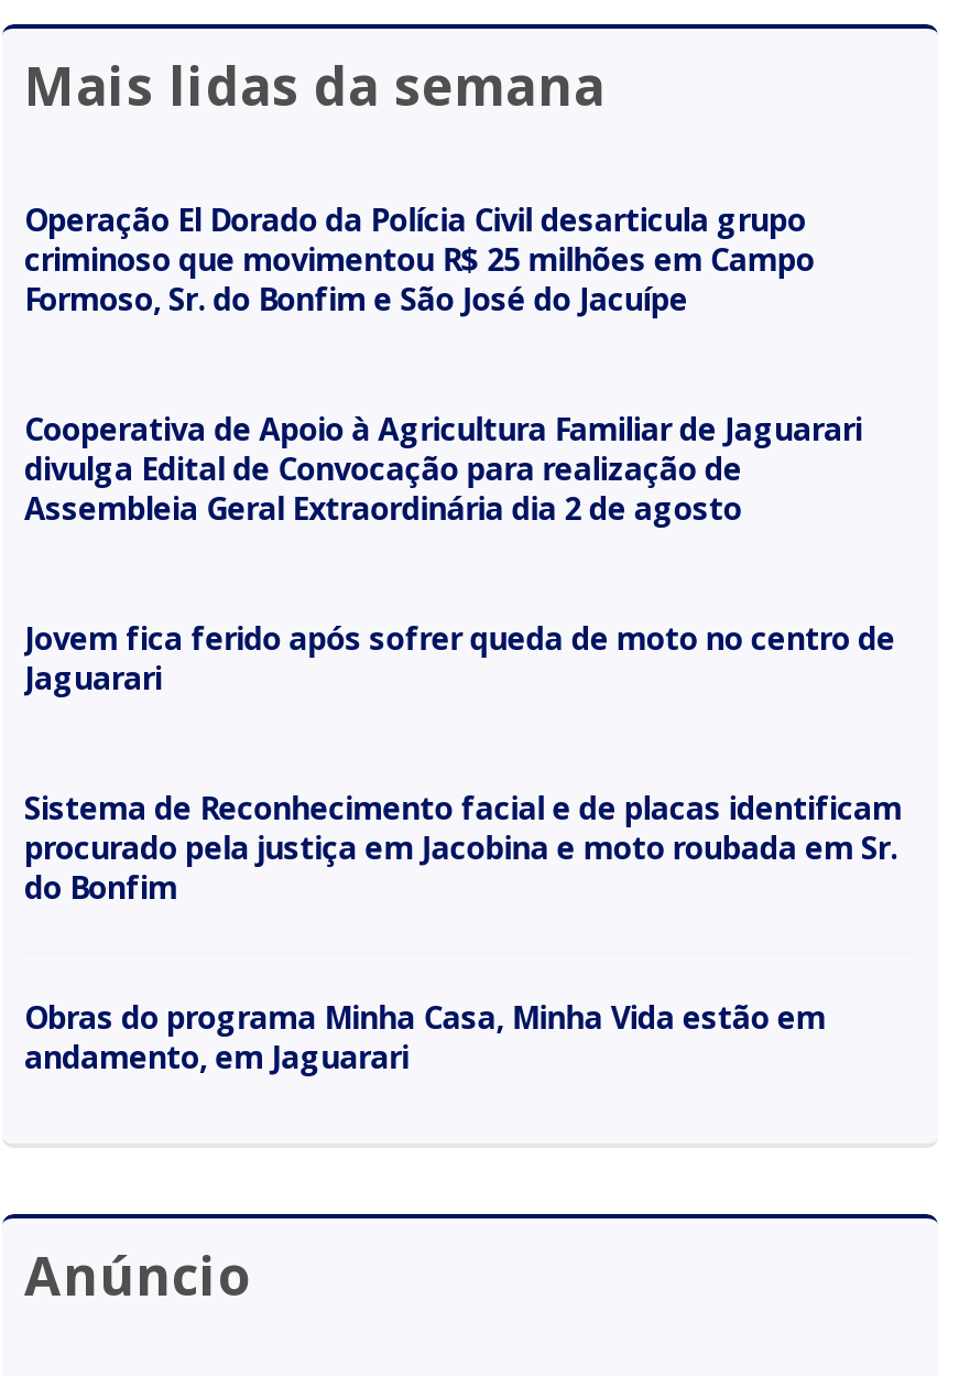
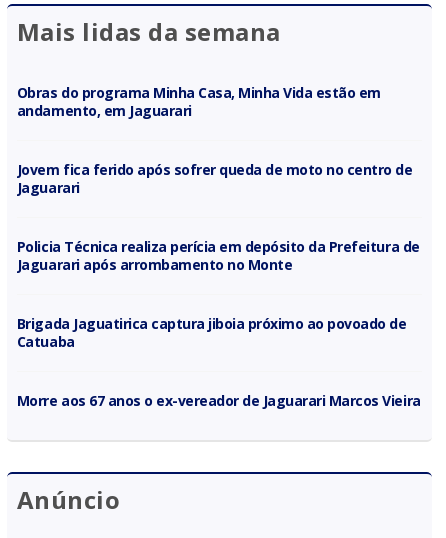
- Operação El Dorado da Polícia Civil desarticula grupo
- criminoso que movimentou R$ 25 milhões em Campo
- Formoso, Sr. do Bonfim e São José do Jacuípe
- Cooperativa de Apoio à Agricultura Familiar de Jaguarari
- divulga Edital de Convocação para realização de
- Assembleia Geral Extraordinária dia 2 de agosto
- Sistema de Reconhecimento facial e de placas identificam
- procurado pela justiça em Jacobina e moto roubada em Sr.
- do Bonfim

moved down: Jovem fica ferido após sofrer queda de moto no centro de | Jaguarari

moved up: Obras do programa Minha Casa, Minha Vida estão em | andamento, em Jaguarari

+ Policia Técnica realiza perícia em depósito da Prefeitura de
+ Jaguarari após arrombamento no Monte
+ Brigada Jaguatirica captura jiboia próximo ao povoado de
+ Catuaba
+ Morre aos 67 anos o ex-vereador de Jaguarari Marcos Vieira
